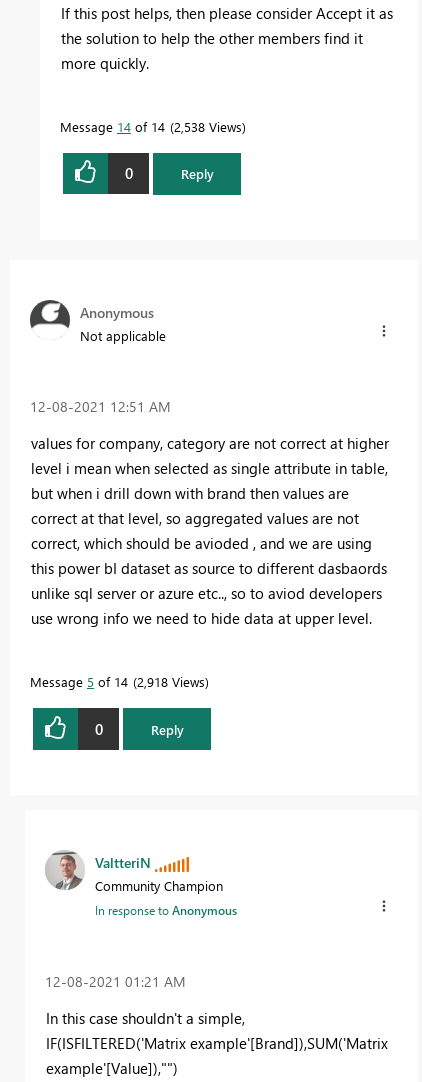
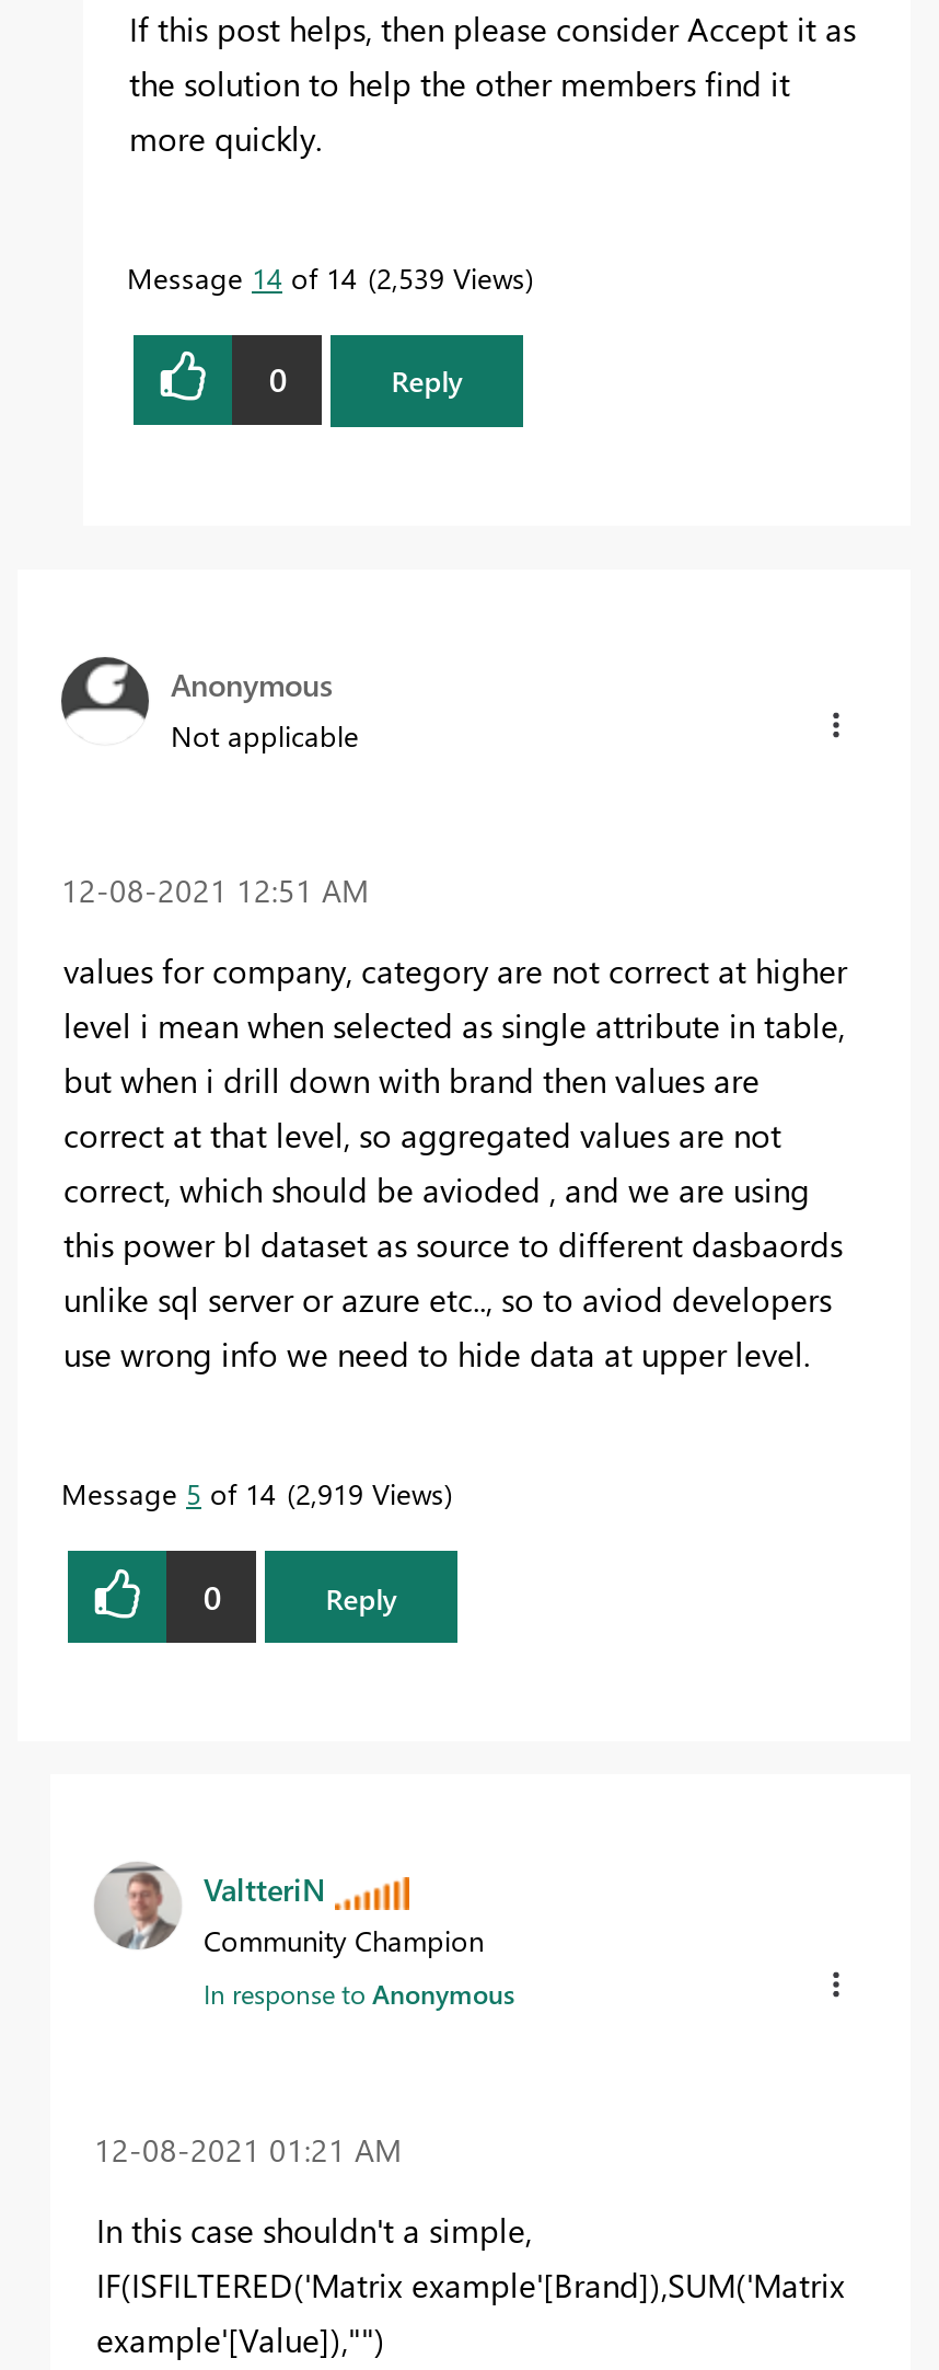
- Message 14 of 14 2,538 Views
+ Message 14 of 14 2,539 Views

- Message 5 of 14 2,918 Views
+ Message 5 of 14 2,919 Views
